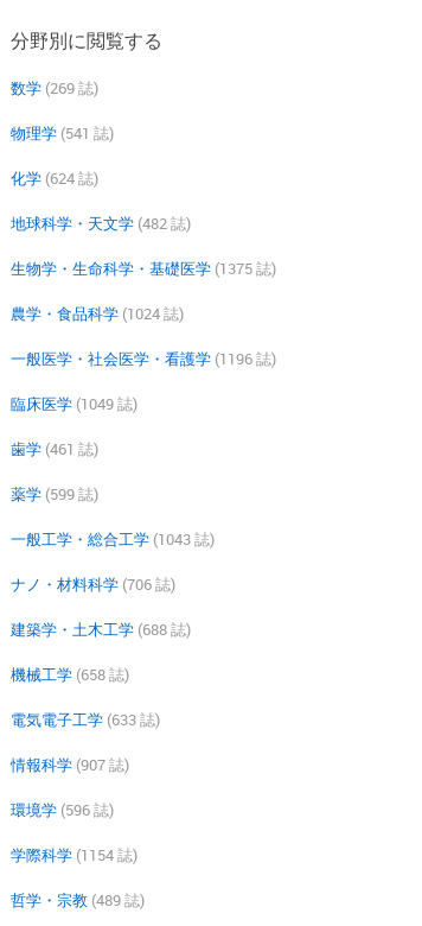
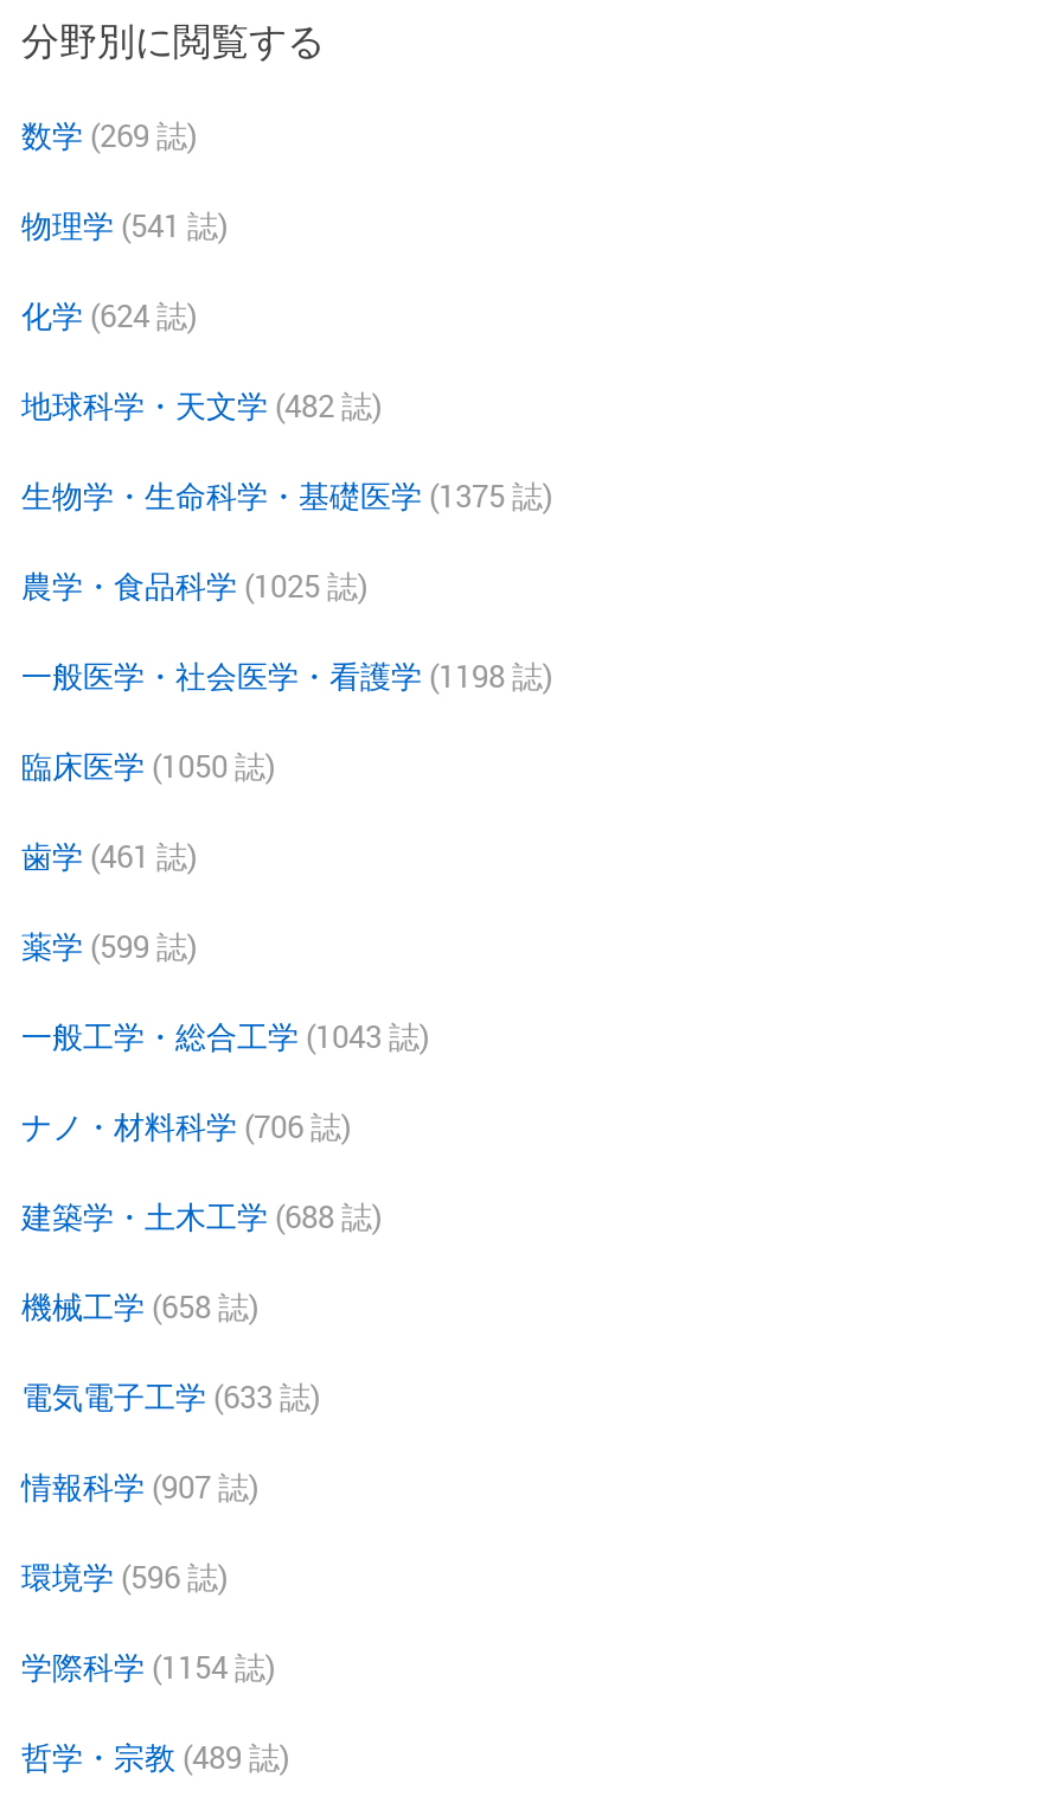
- 農学・食品科学 (1024 誌)
+ 農学・食品科学 (1025 誌)

- 一般医学・社会医学・看護学 (1196 誌)
+ 一般医学・社会医学・看護学 (1198 誌)

- 臨床医学 (1049 誌)
+ 臨床医学 (1050 誌)
